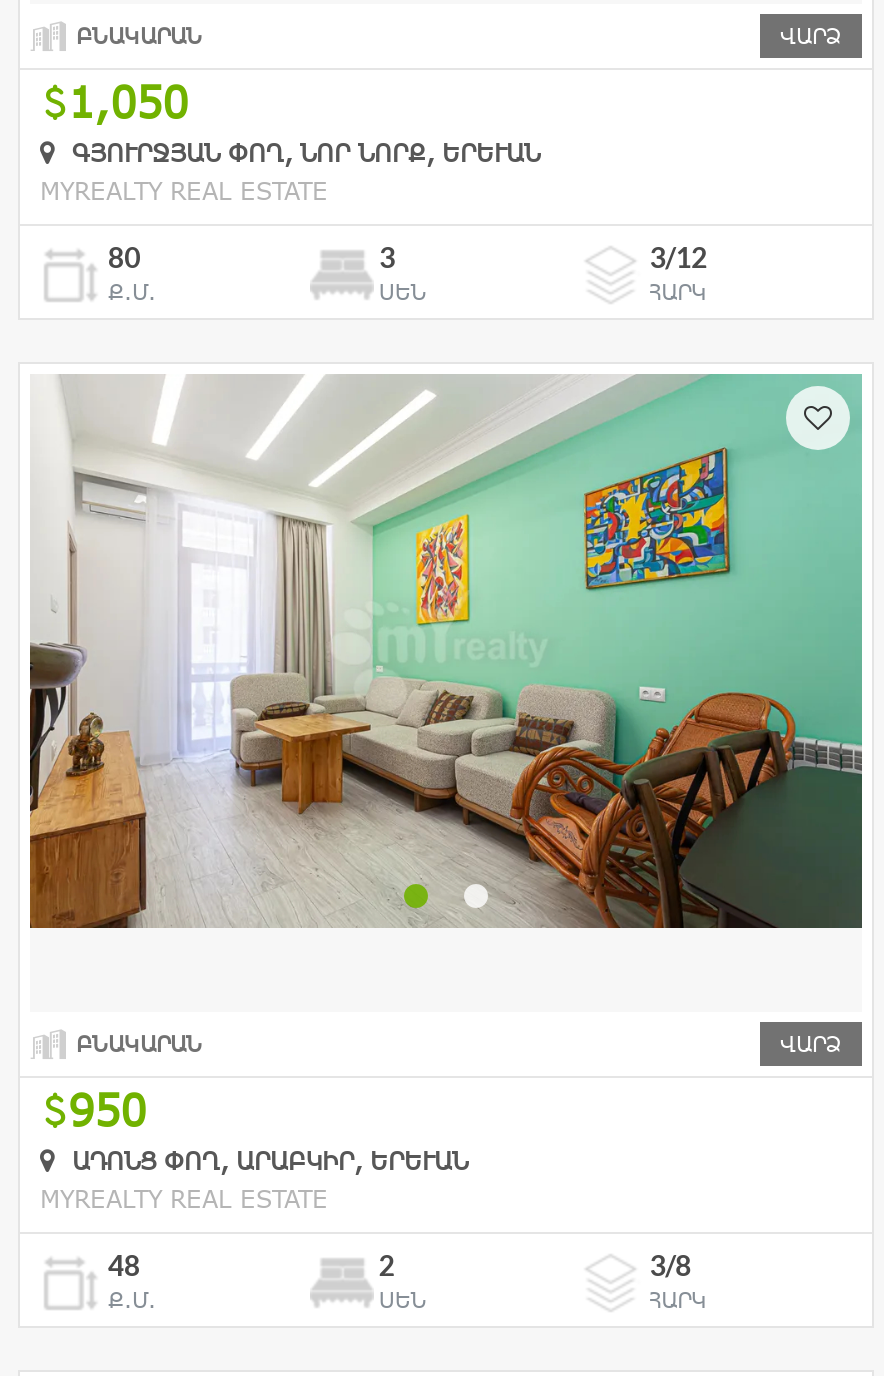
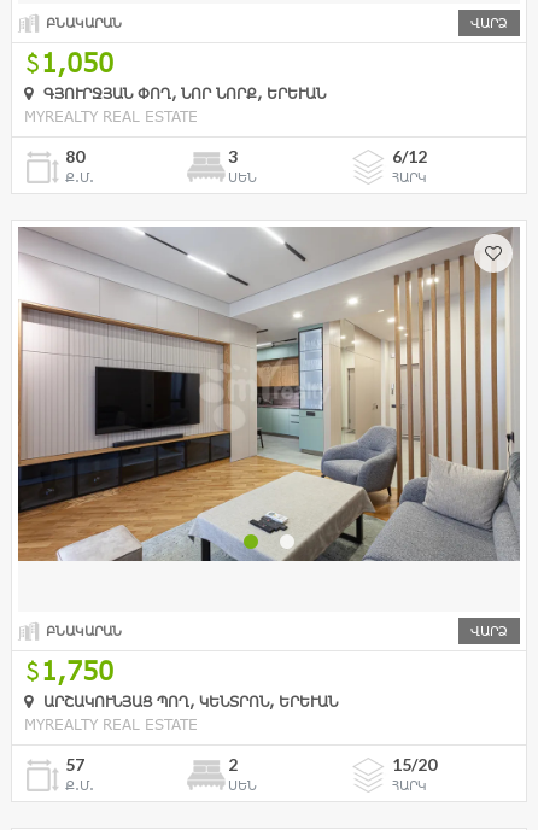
- 3/12
+ 6/12

- [image]
+ [image]

- 950
+ 1,750

- ԱԴՈՆՑ ՓՈՂ, ԱՐԱԲԿԻՐ, ԵՐԵՒԱՆ
+ ԱՐՇԱԿՈՒՆՅԱՑ ՊՈՂ, ԿԵՆՏՐՈՆ, ԵՐԵՒԱՆ

- 48
+ 57

- 3/8
+ 15/20
